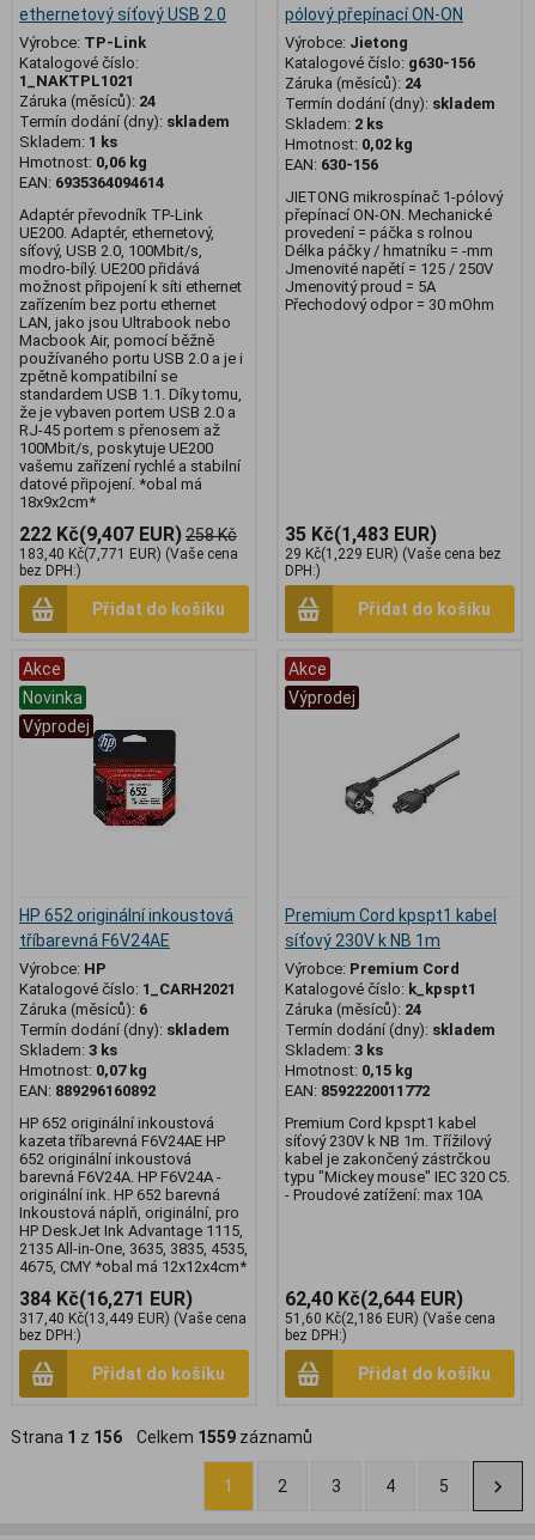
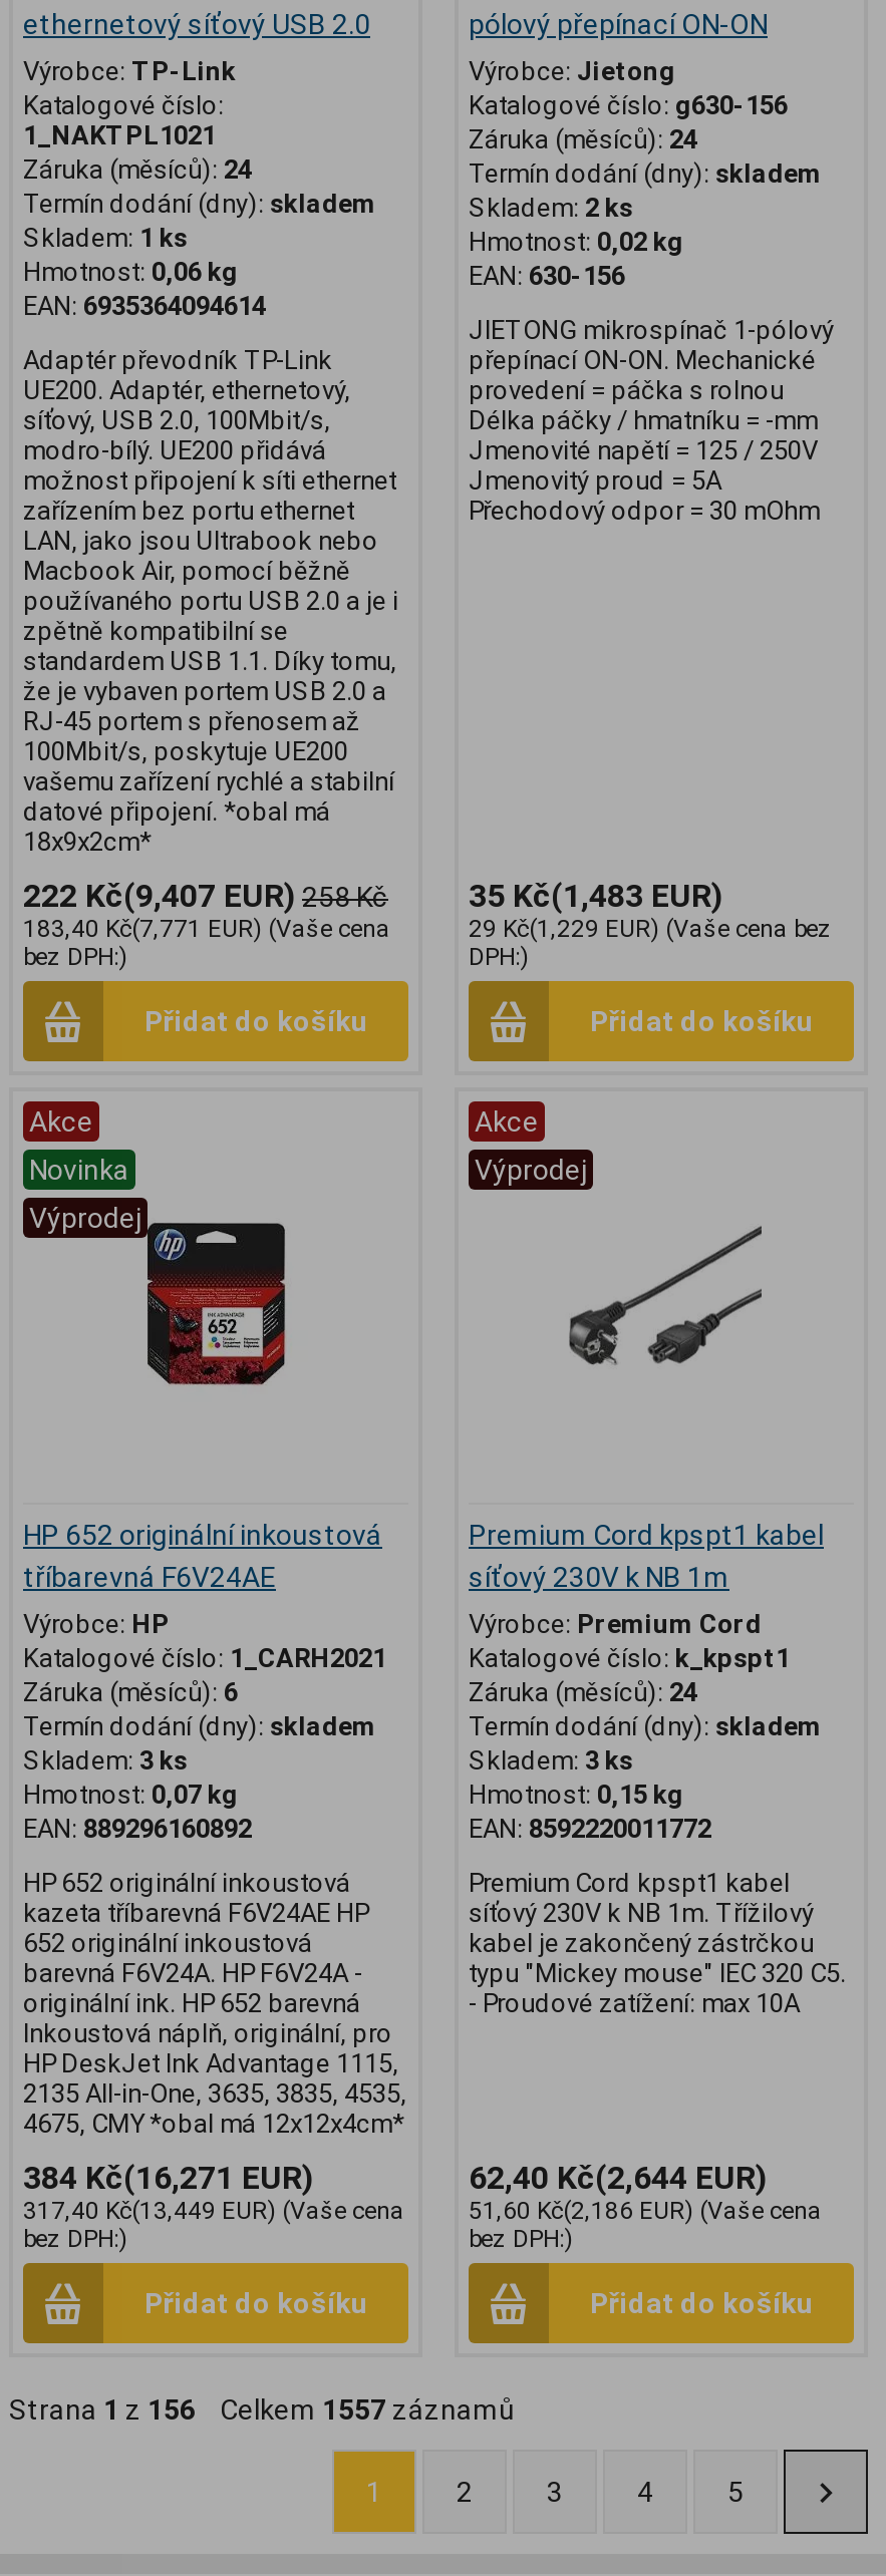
- Strana 1 z 156 Celkem 1559 záznamů
+ Strana 1 z 156 Celkem 1557 záznamů
